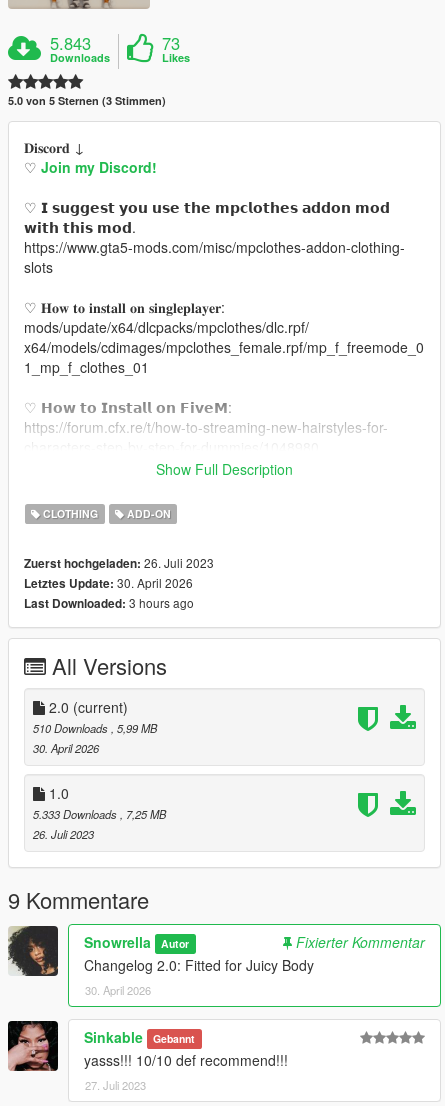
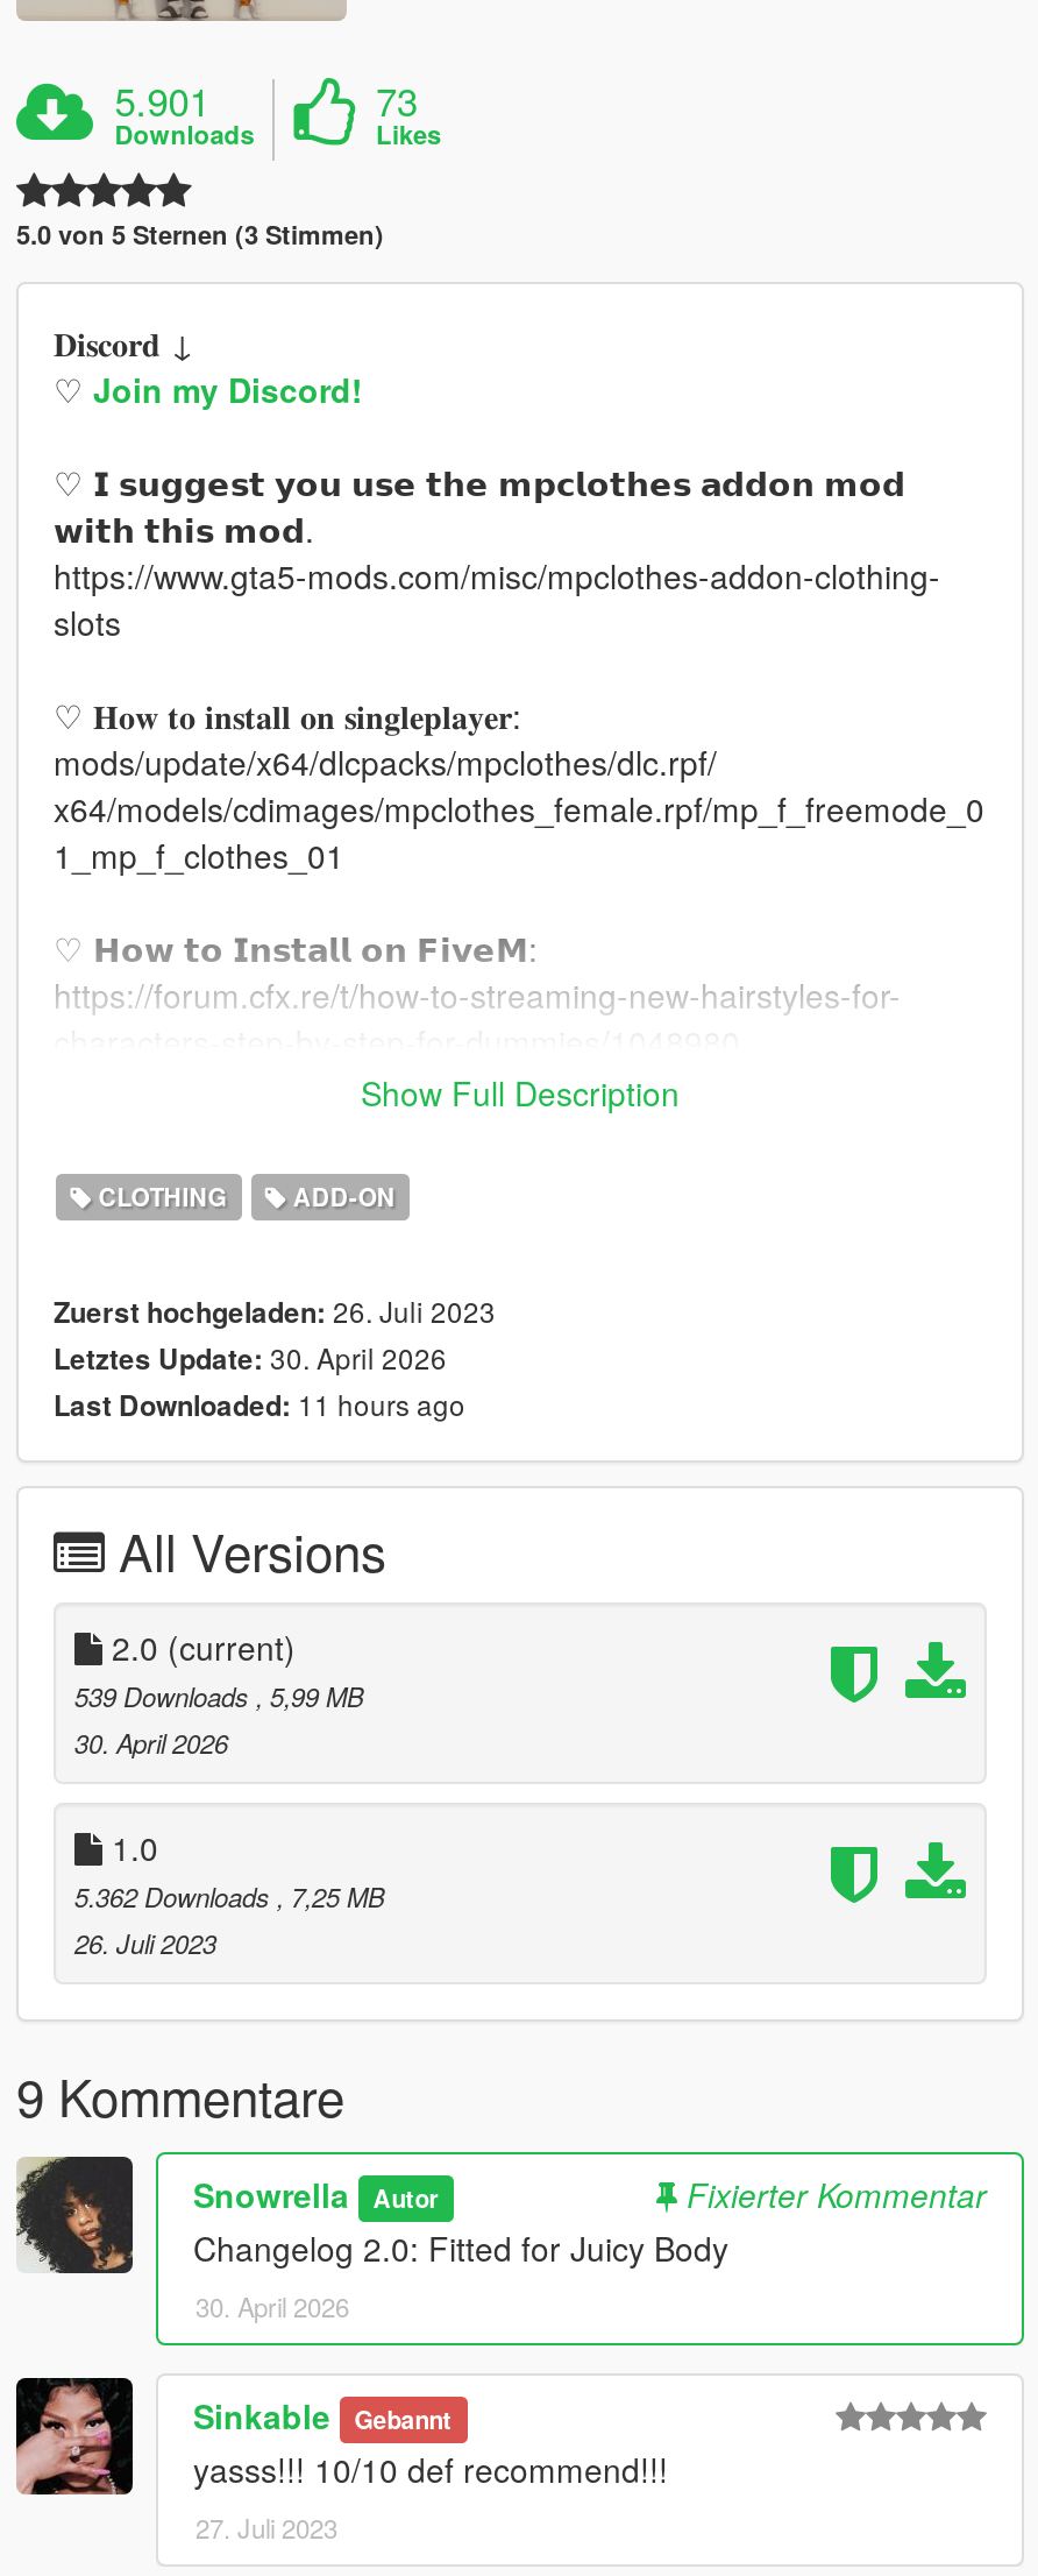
- 5.843
+ 5.901

- Last Downloaded: 3 hours ago
+ Last Downloaded: 11 hours ago

- 510 Downloads, 5,99 MB
+ 539 Downloads, 5,99 MB

- 5.333 Downloads, 7,25 MB
+ 5.362 Downloads, 7,25 MB
